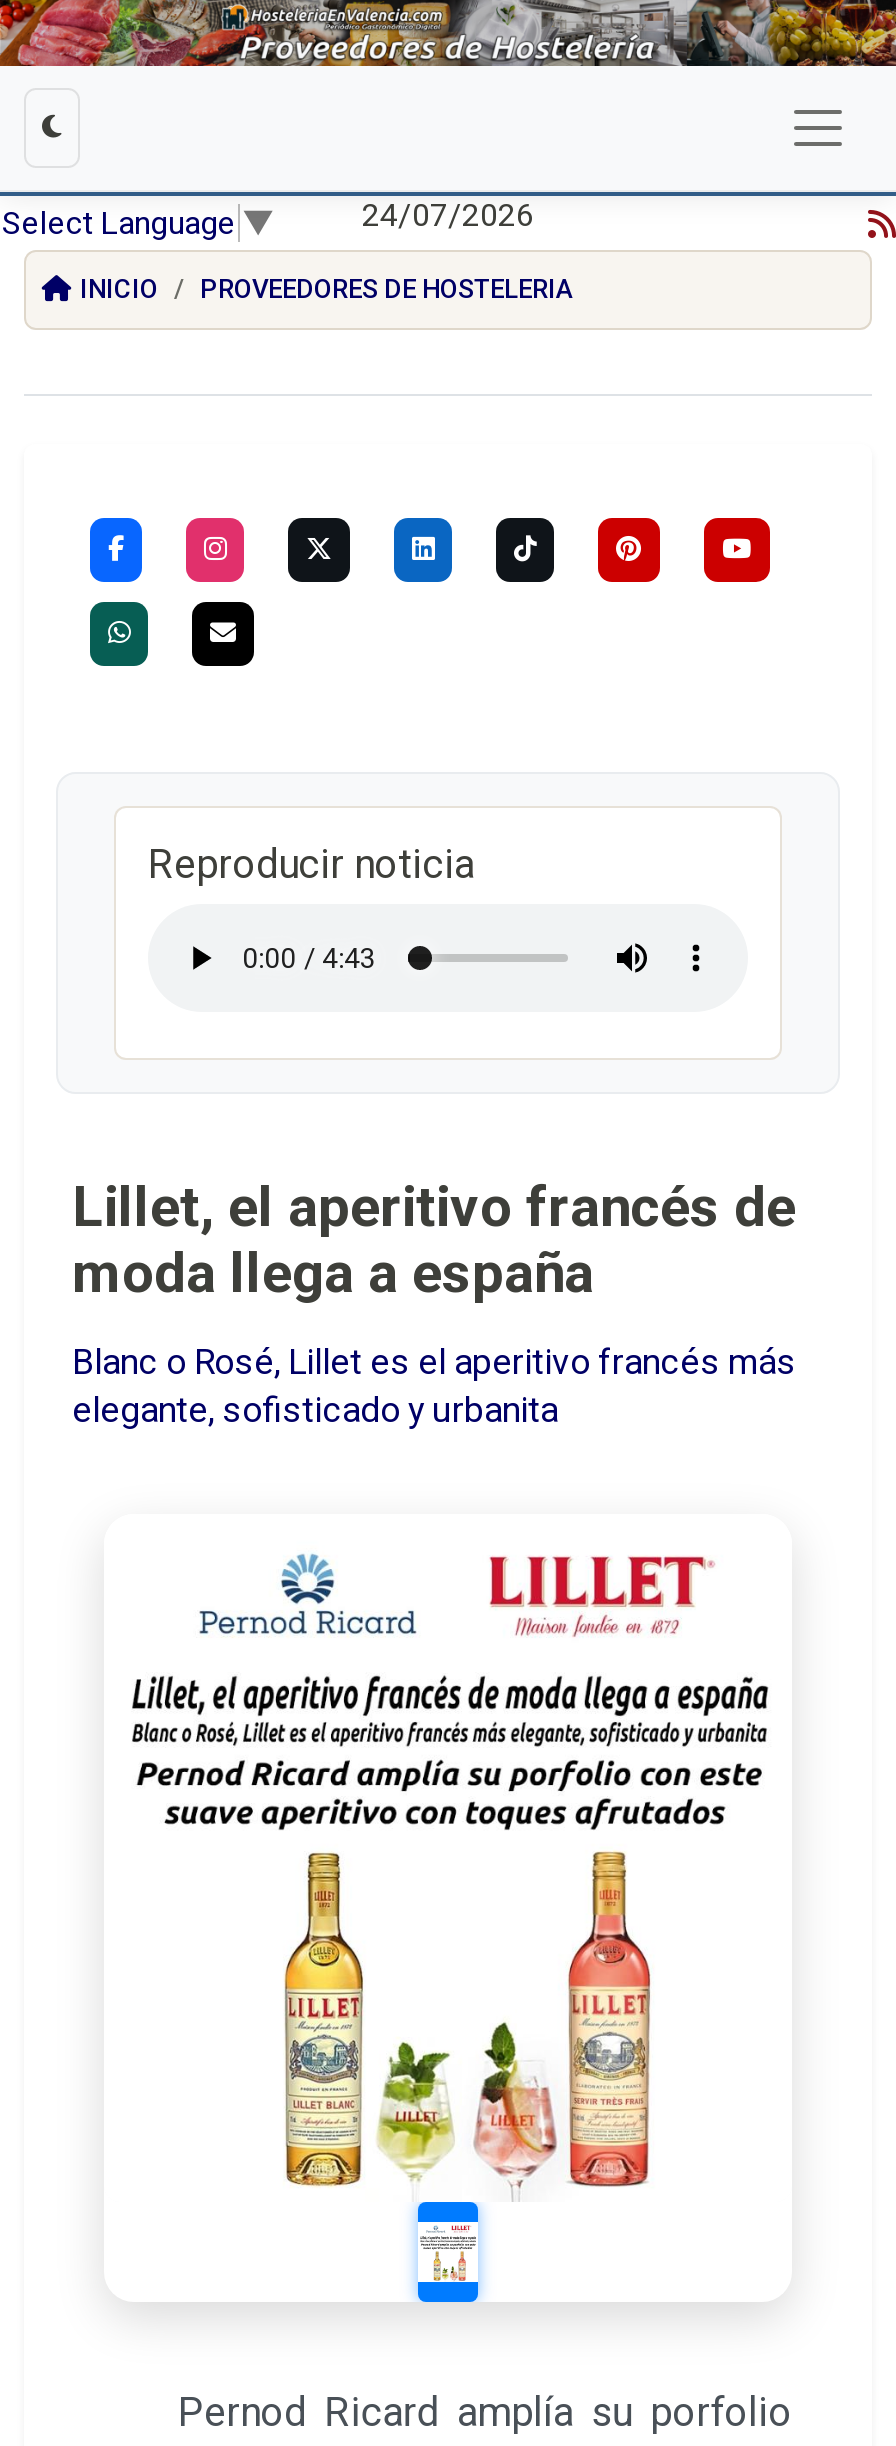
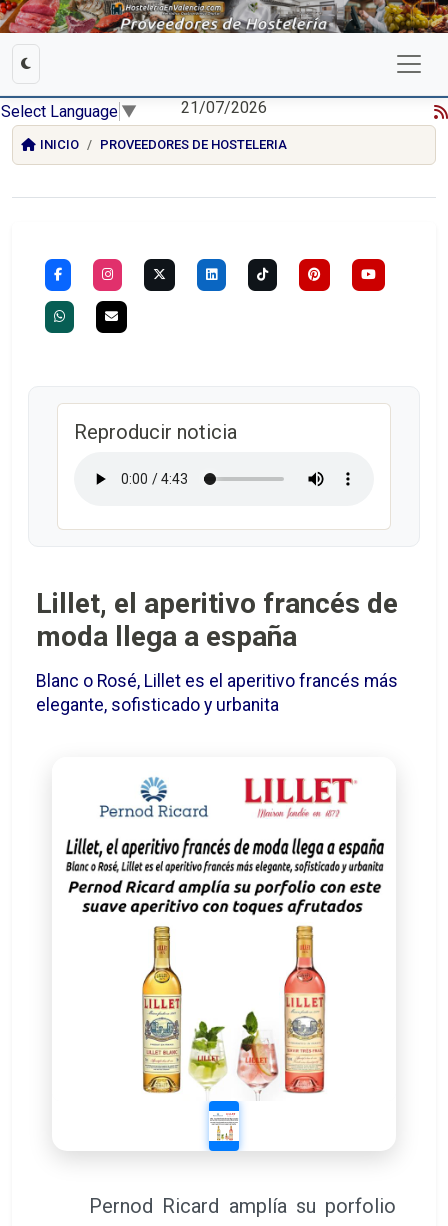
- 24/07/2026
+ 21/07/2026
